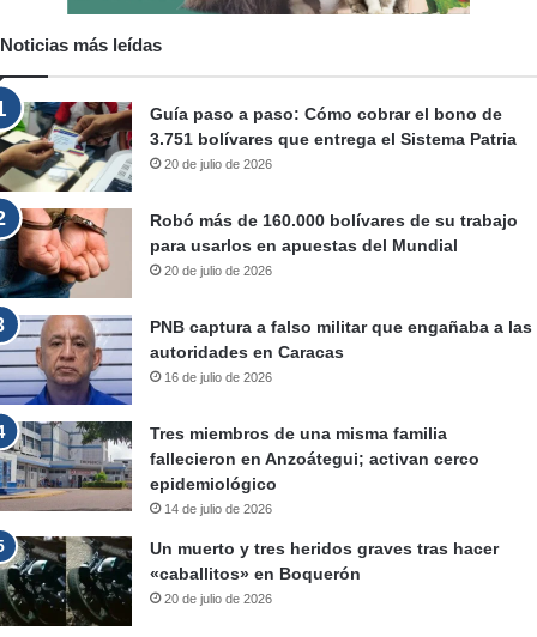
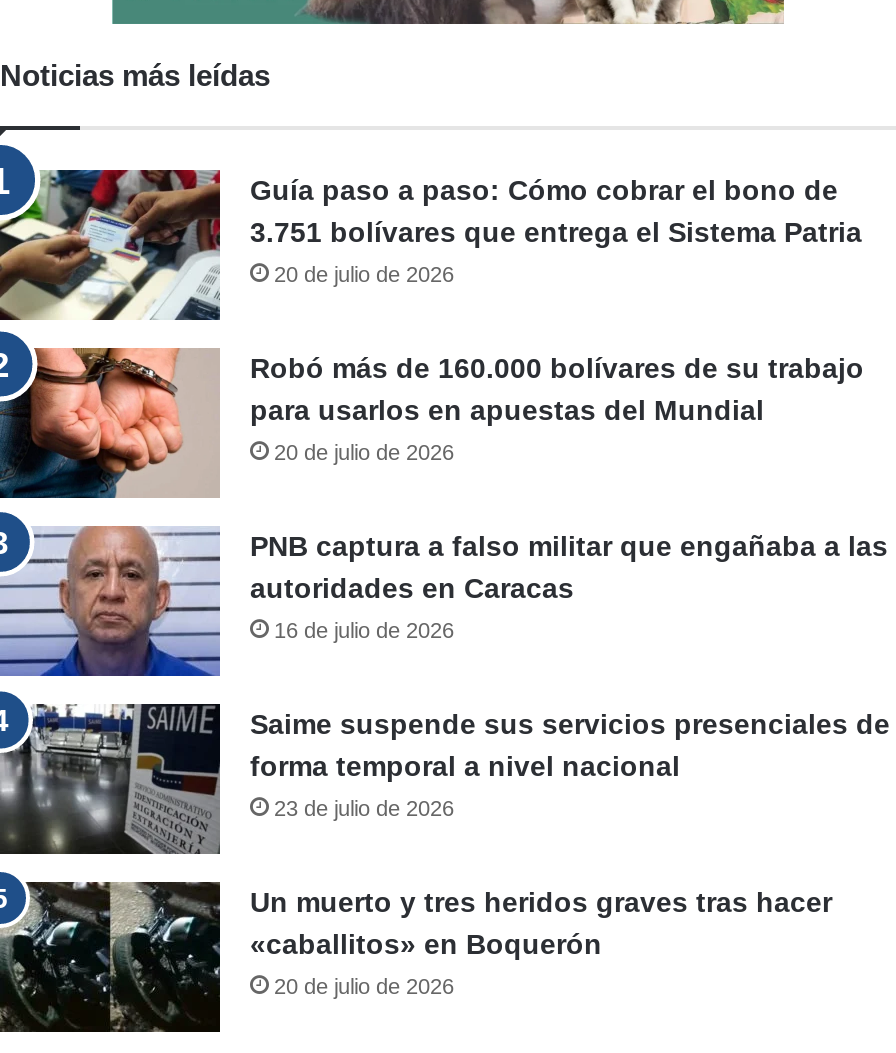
- [image]
- Tres miembros de una misma familia
- fallecieron en Anzoátegui; activan cerco
- epidemiológico
- 14 de julio de 2026
+ [image]
+ Saime suspende sus servicios presenciales de
+ forma temporal a nivel nacional
+ 23 de julio de 2026
